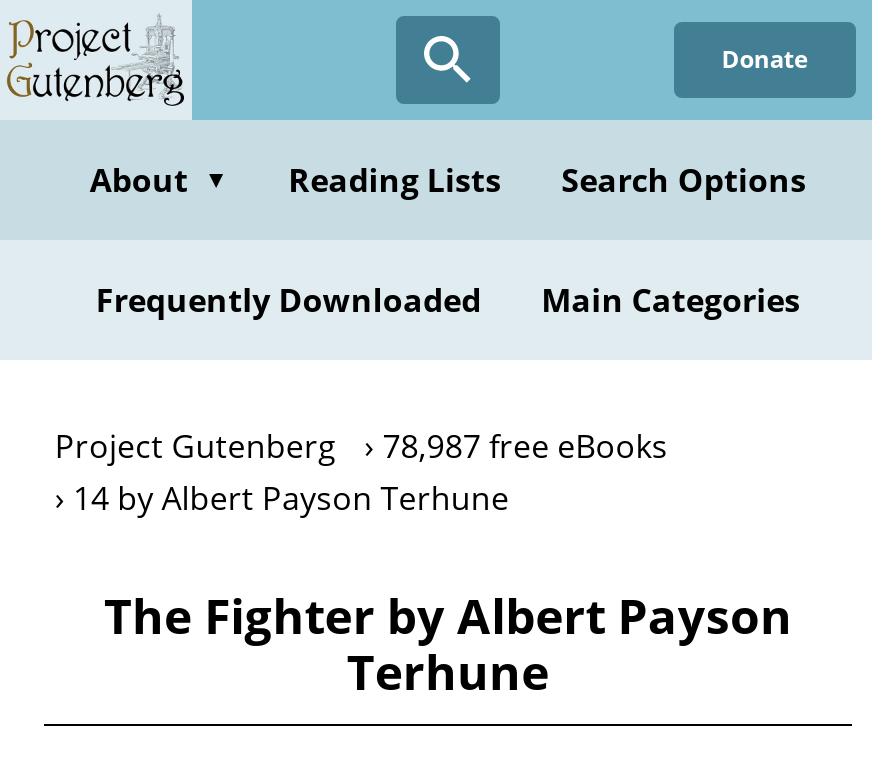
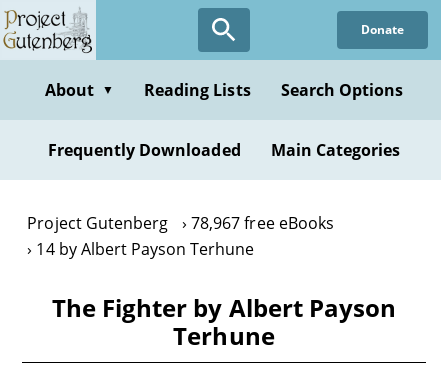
- Project Gutenberg 78,987 free eBooks
+ Project Gutenberg 78,967 free eBooks
